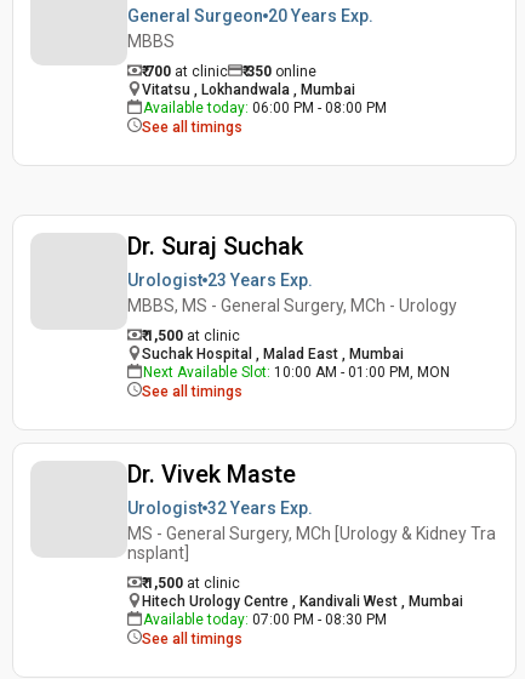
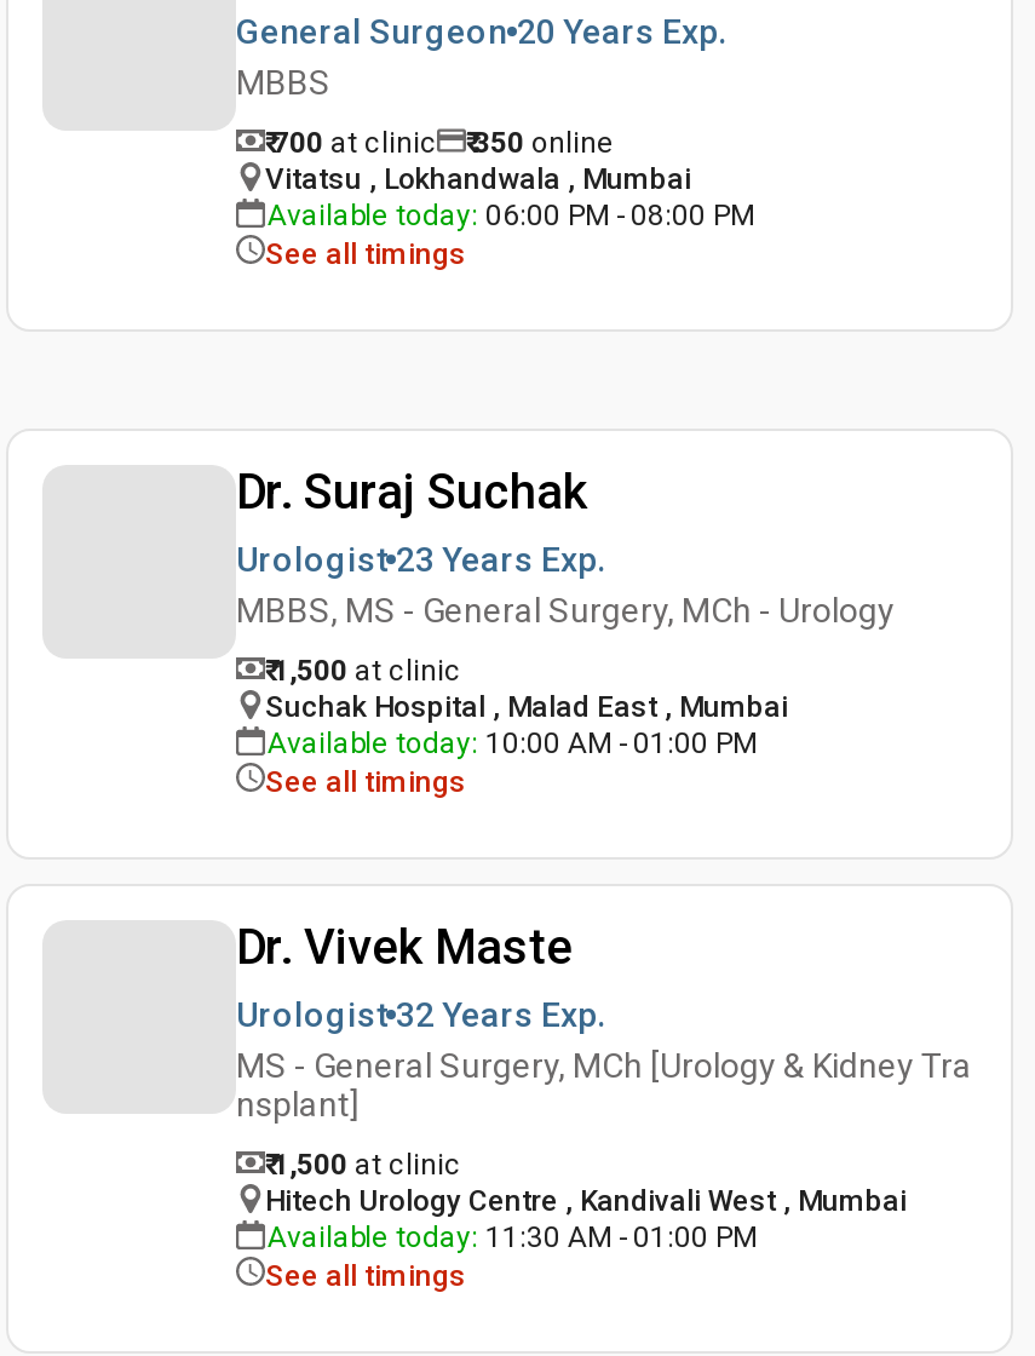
- Next Available Slot: 10:00 AM - 01:00 PM, MON
+ Available today: 10:00 AM - 01:00 PM

- Available today: 07:00 PM - 08:30 PM
+ Available today: 11:30 AM - 01:00 PM
